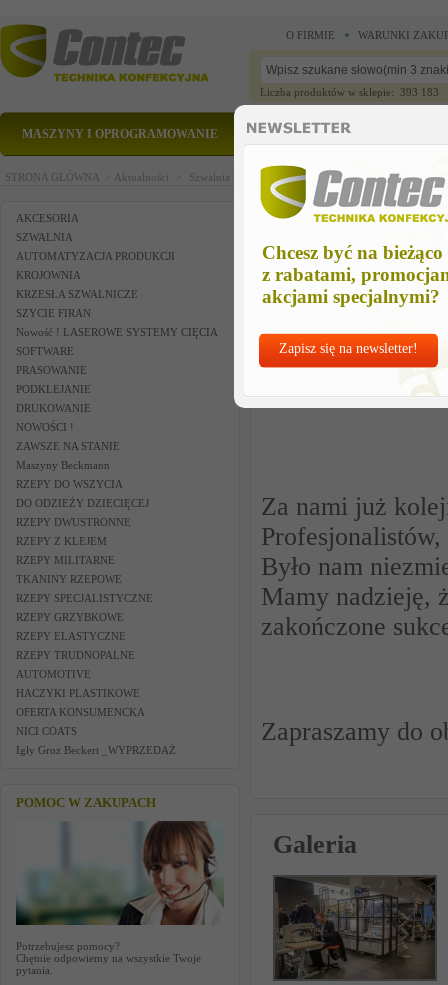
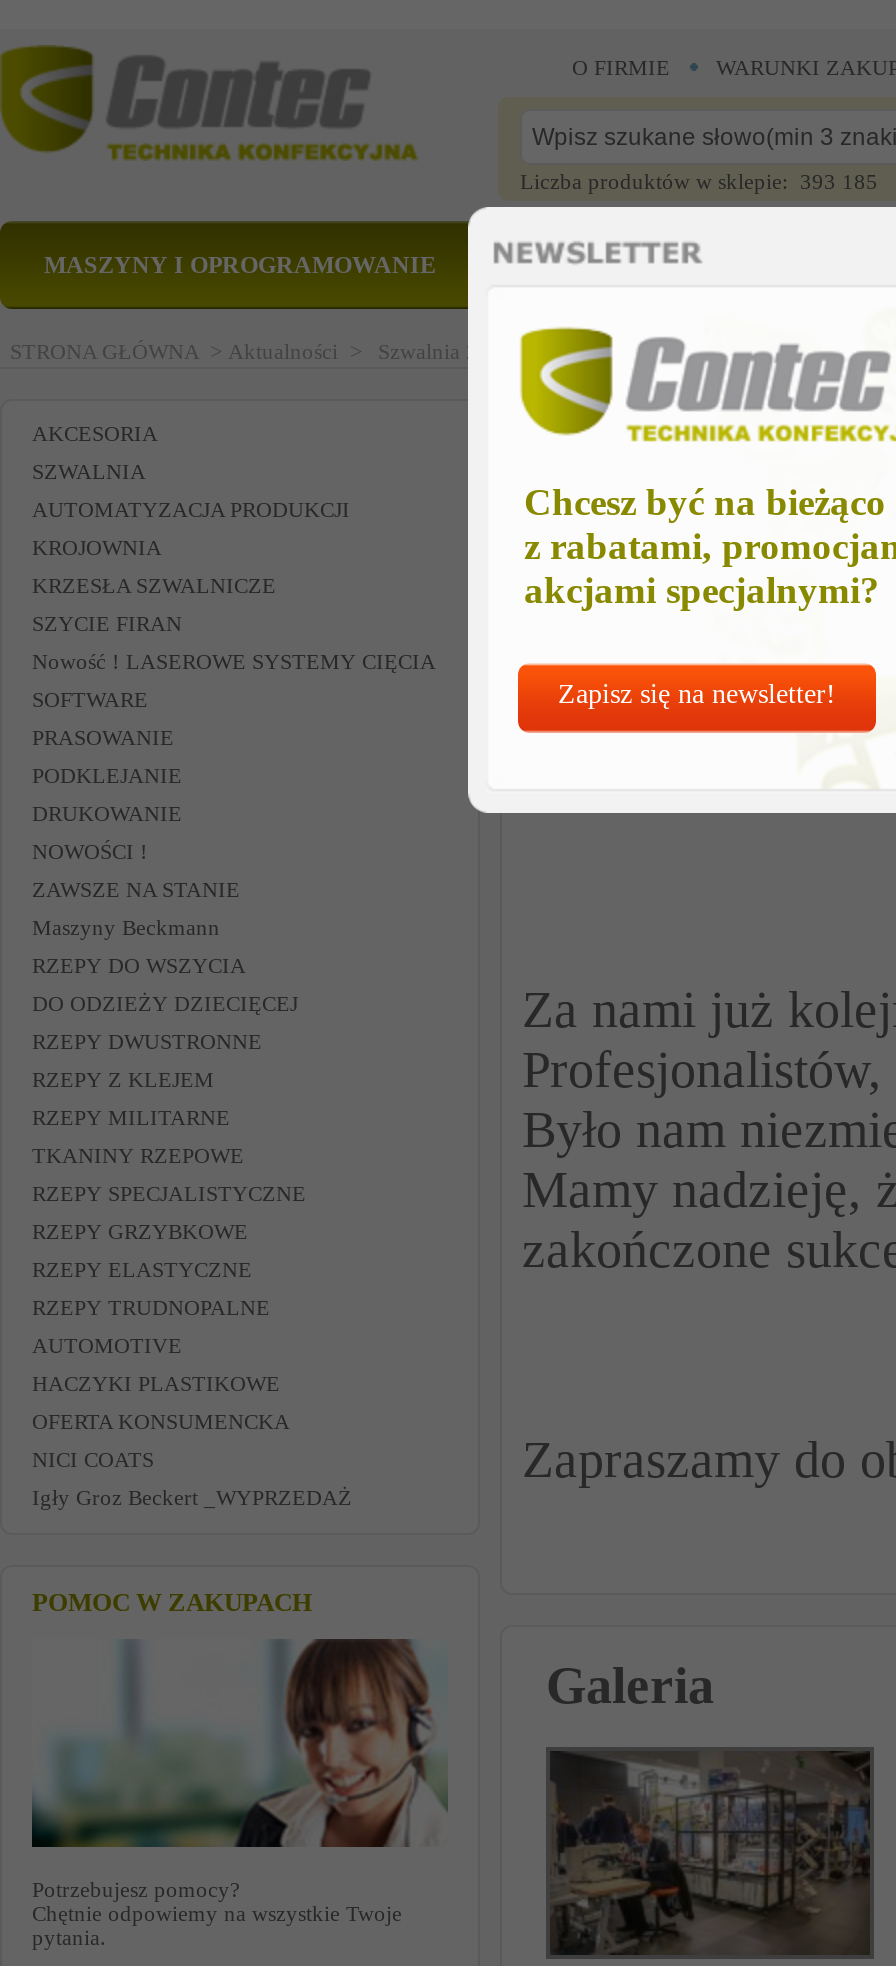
- Liczba produktów w sklepie: 393 183
+ Liczba produktów w sklepie: 393 185
